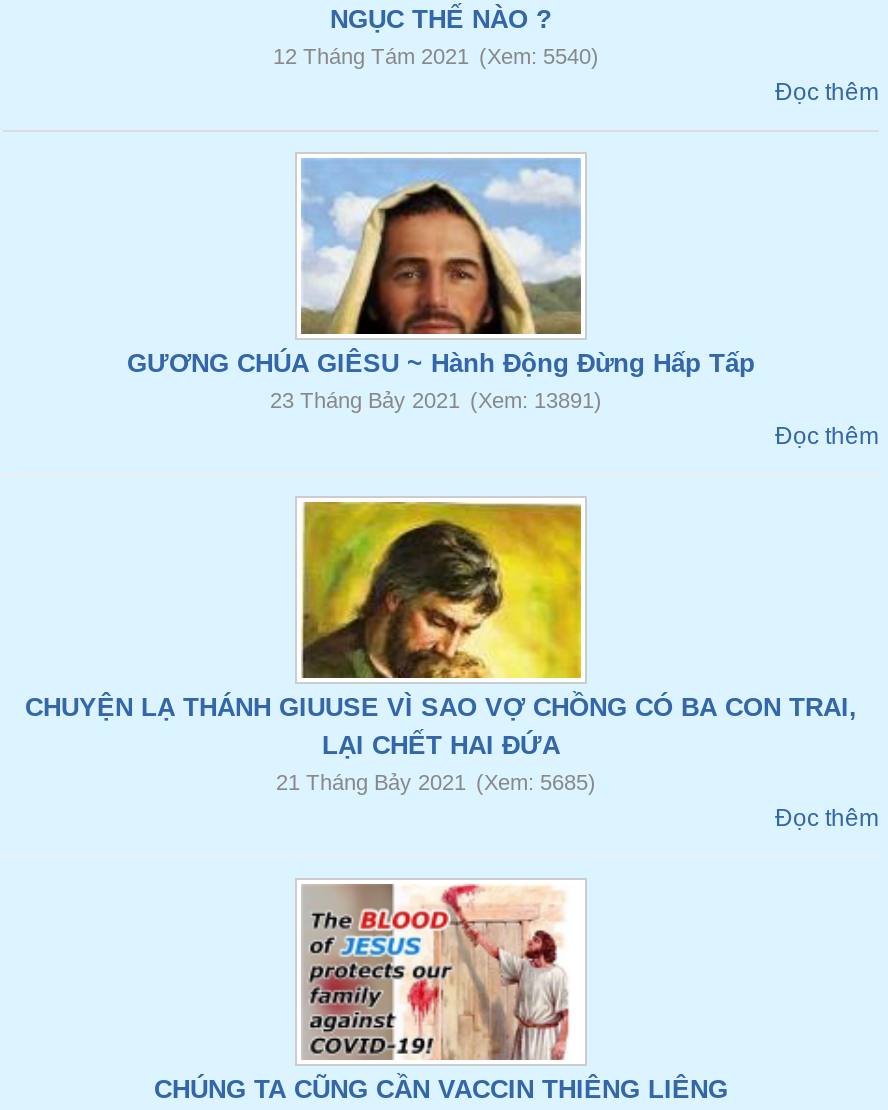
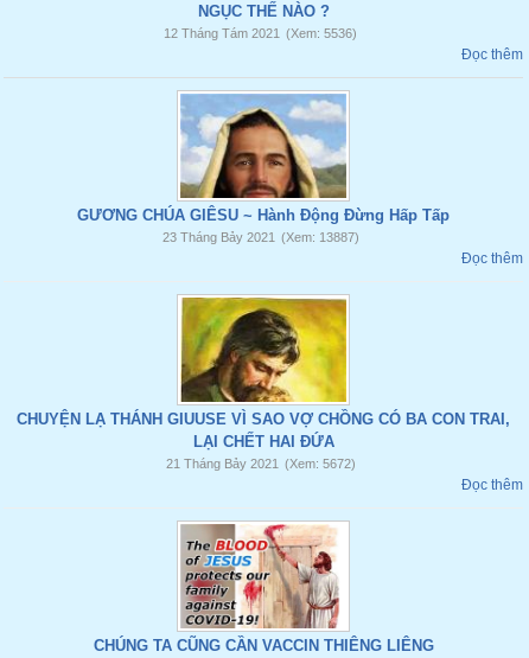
- 12 Tháng Tám 2021 (Xem: 5540)
+ 12 Tháng Tám 2021 (Xem: 5536)

- 23 Tháng Bảy 2021 (Xem: 13891)
+ 23 Tháng Bảy 2021 (Xem: 13887)

- 21 Tháng Bảy 2021 (Xem: 5685)
+ 21 Tháng Bảy 2021 (Xem: 5672)
